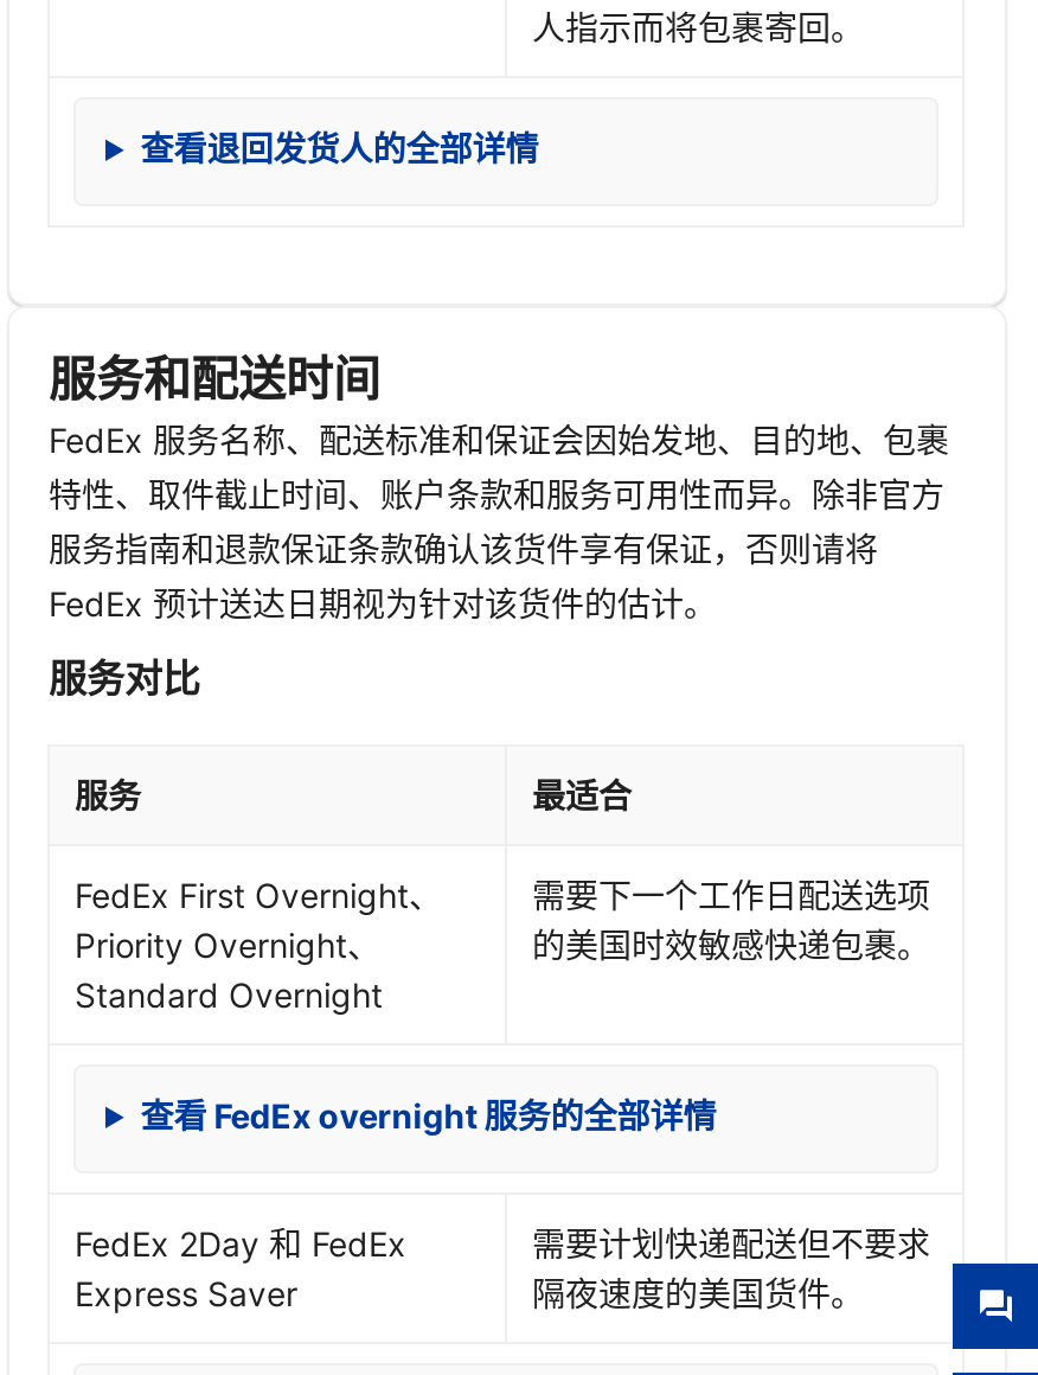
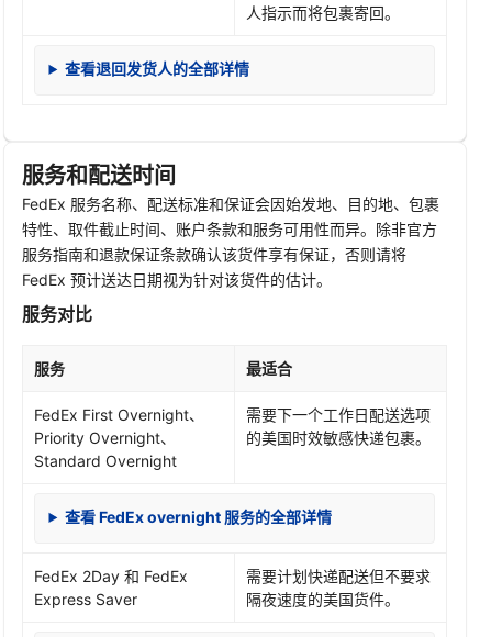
- [image]
